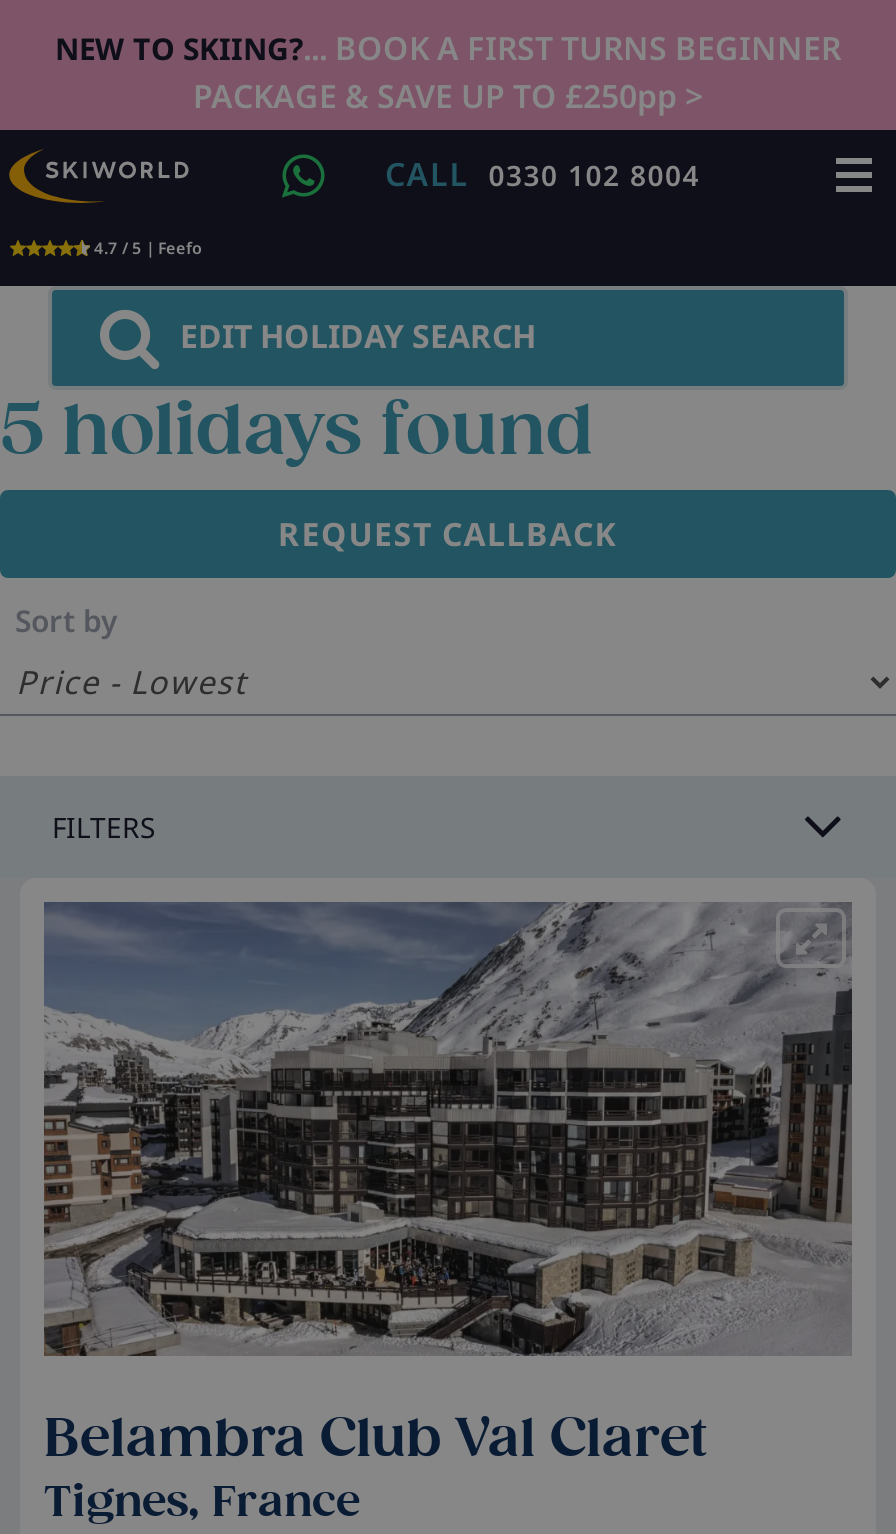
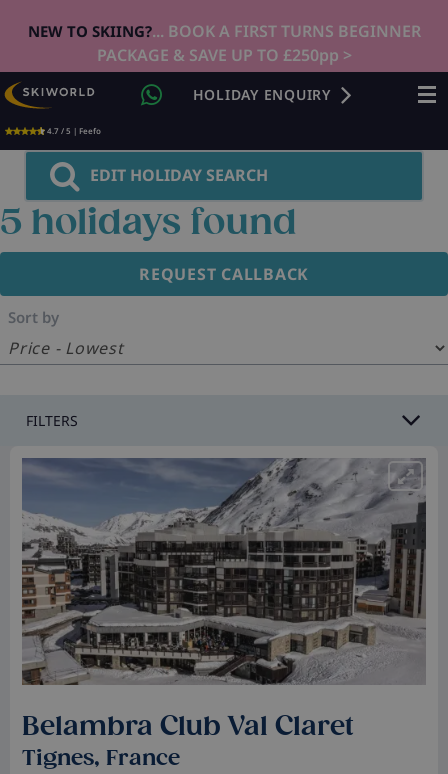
- CALL 0330 102 8004
+ HOLIDAY ENQUIRY
